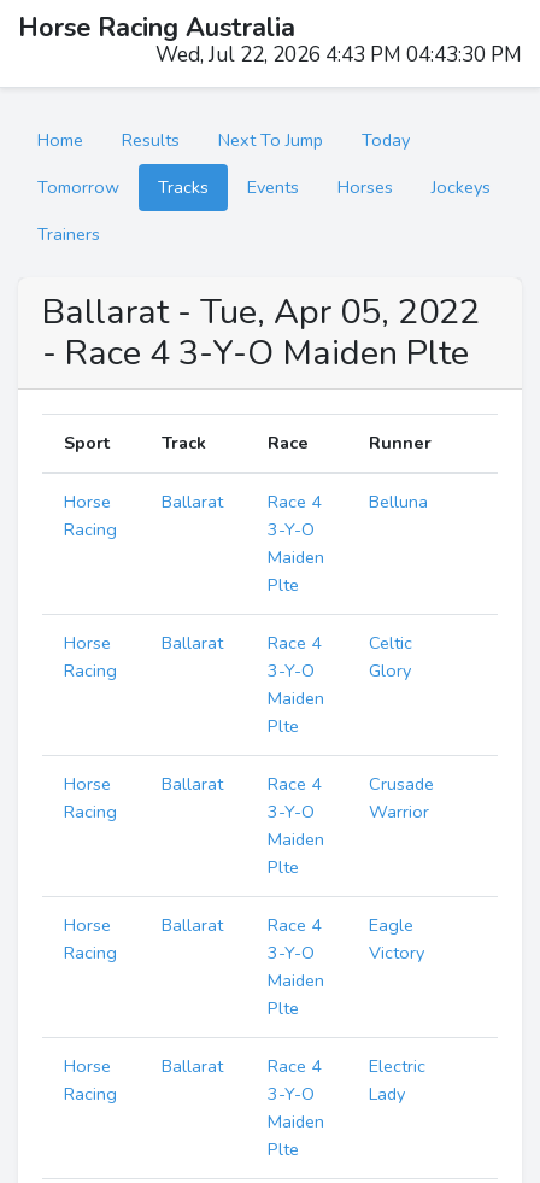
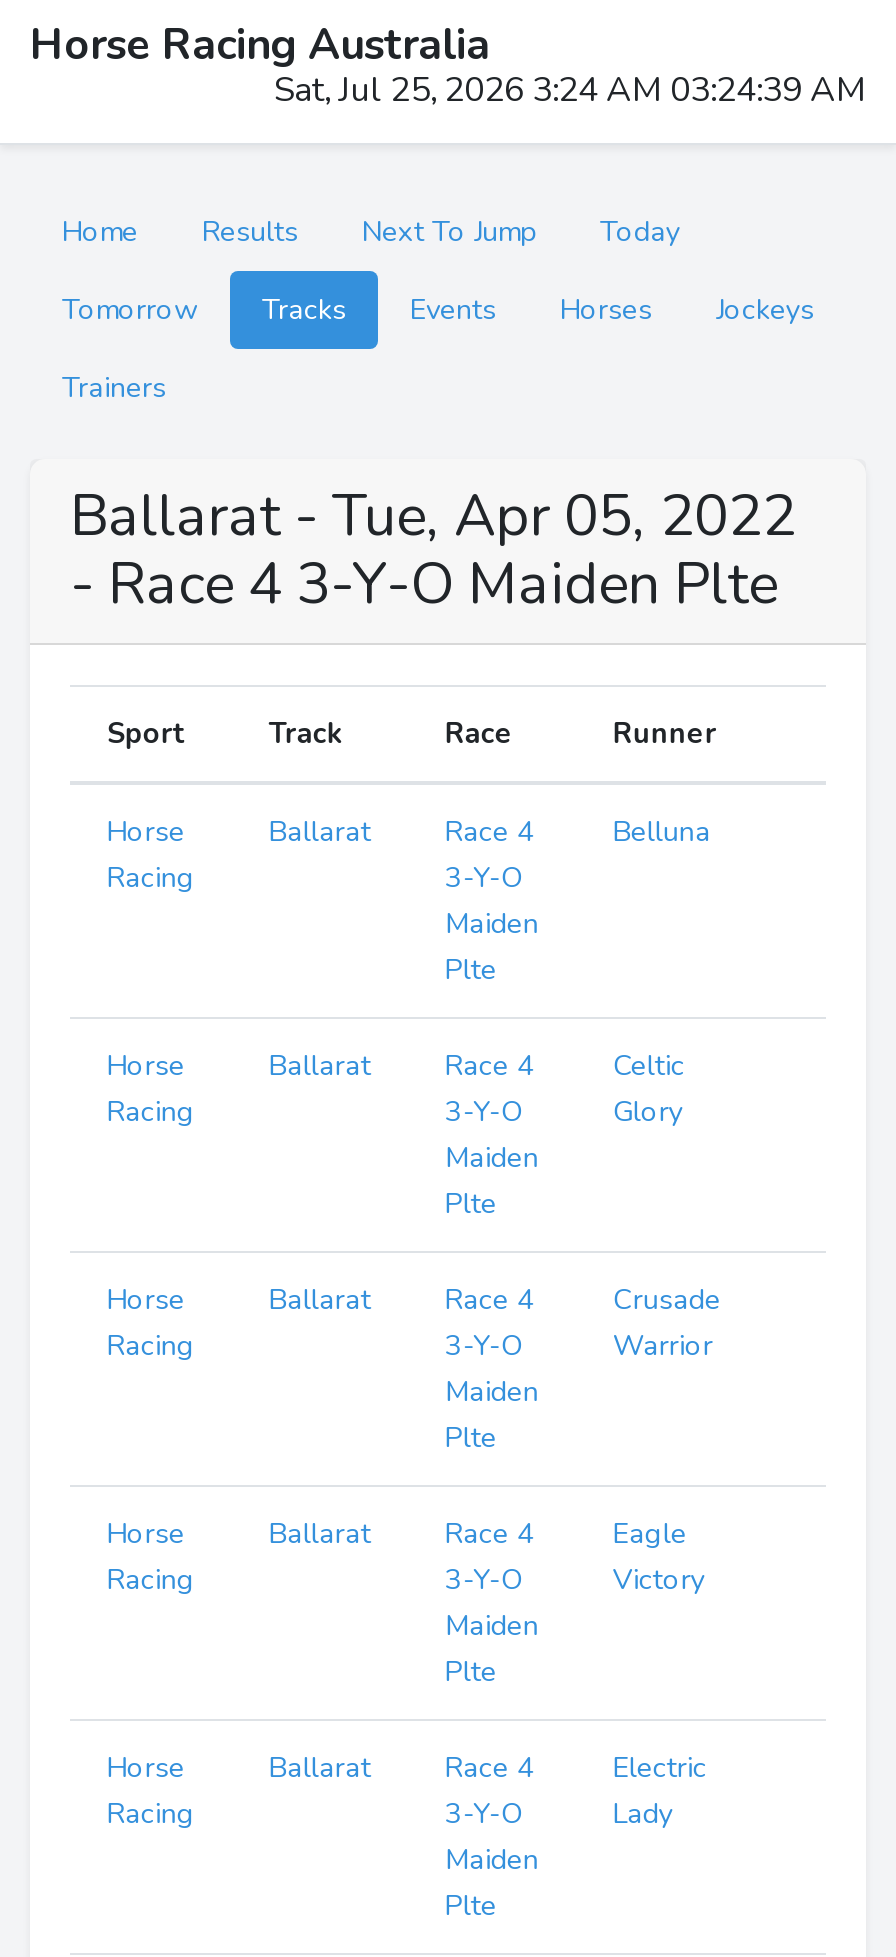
- Wed, Jul 22, 2026 4:43 PM 04:43:30 PM
+ Sat, Jul 25, 2026 3:24 AM 03:24:39 AM
